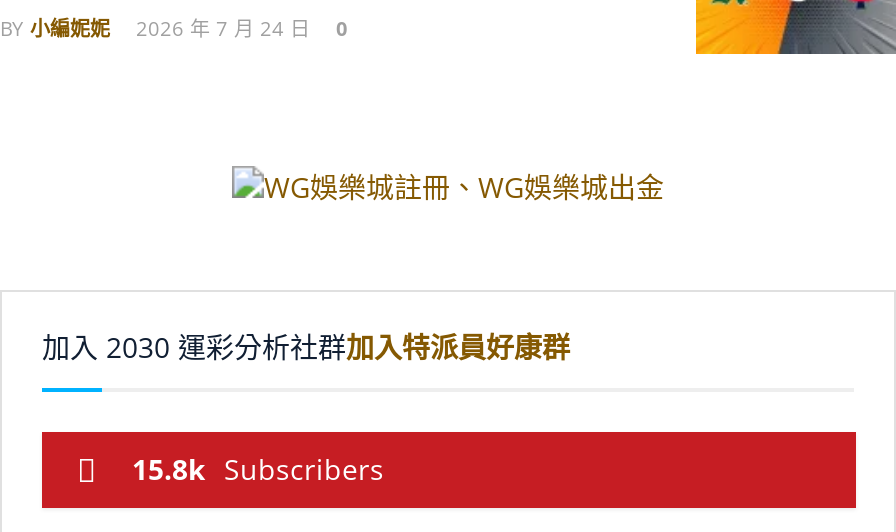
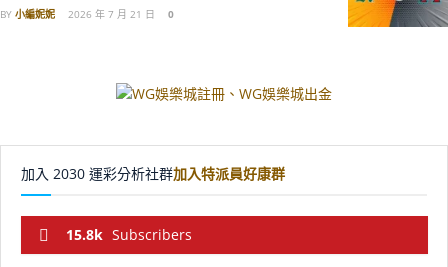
- BY 小編妮妮 2026 年 7 月 24 日 0
+ BY 小編妮妮 2026 年 7 月 21 日 0
